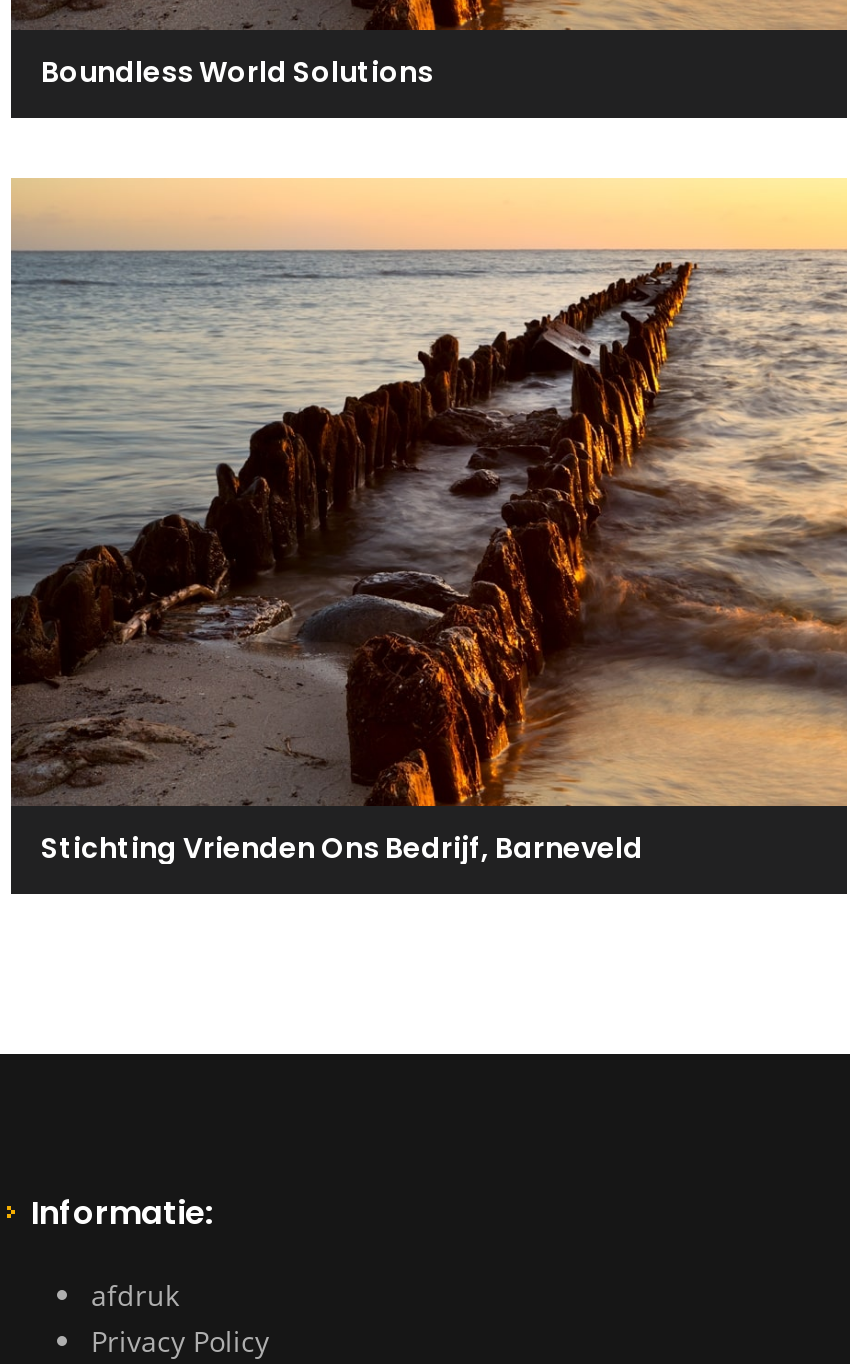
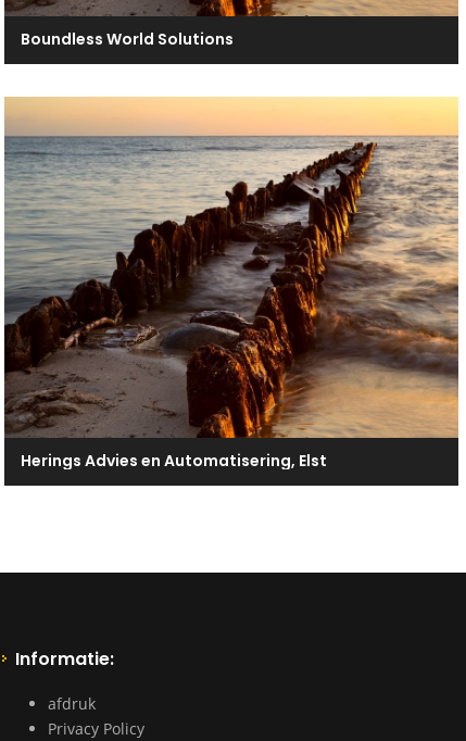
- Stichting Vrienden Ons Bedrijf, Barneveld
+ Herings Advies en Automatisering, Elst
